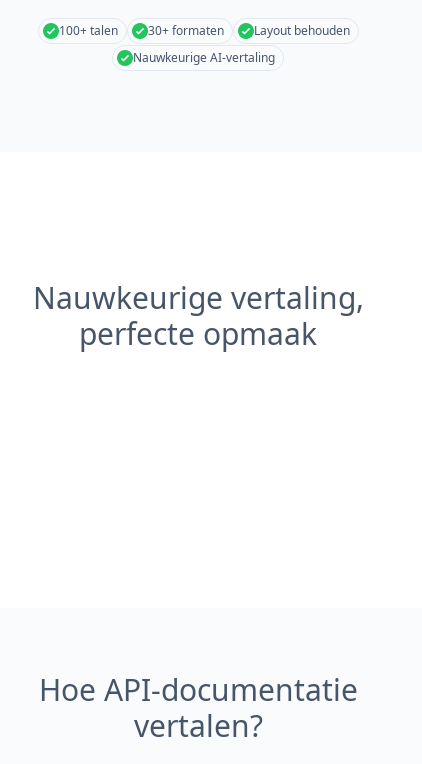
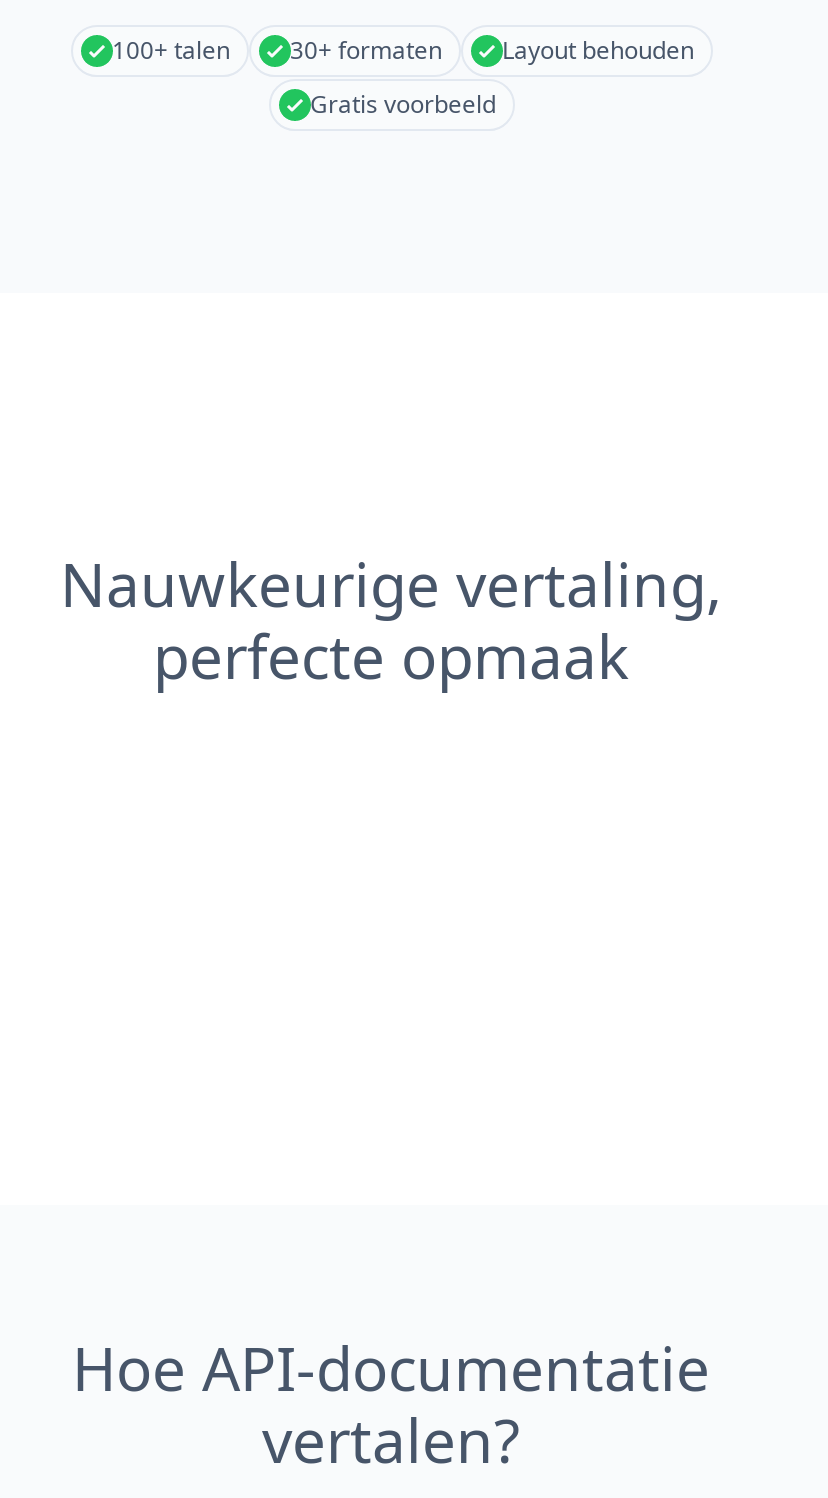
- Nauwkeurige AI-vertaling
+ Gratis voorbeeld
